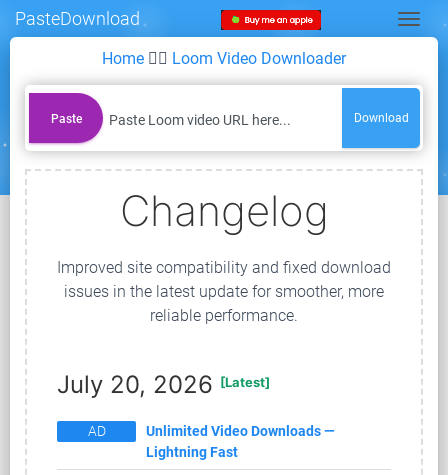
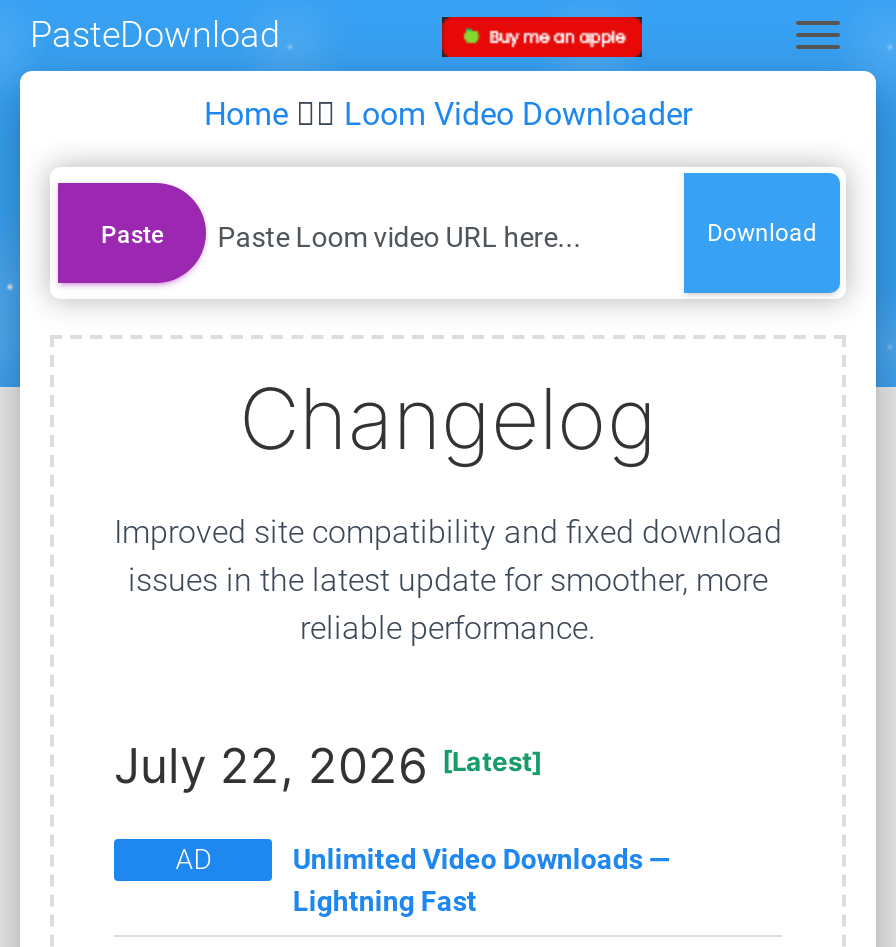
- July 20, 2026 [Latest]
+ July 22, 2026 [Latest]
